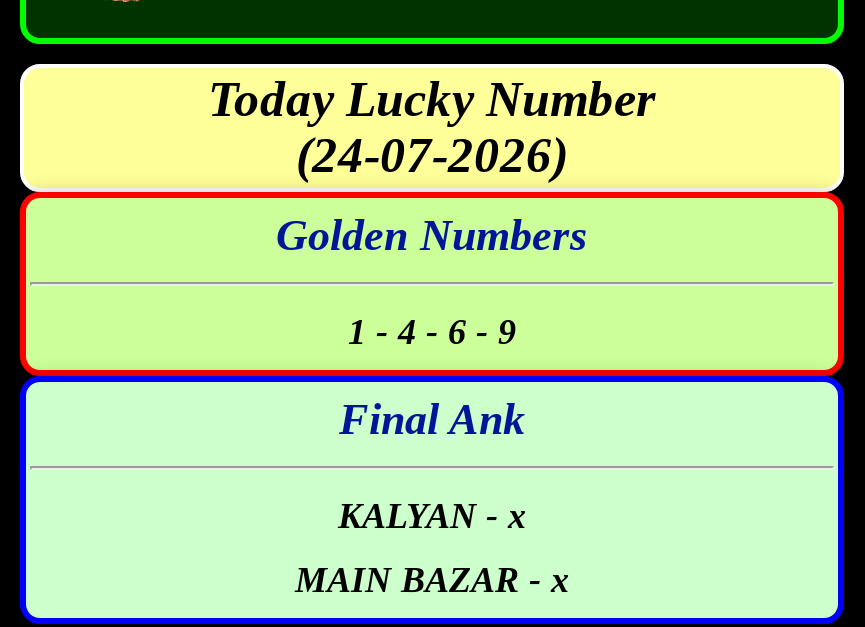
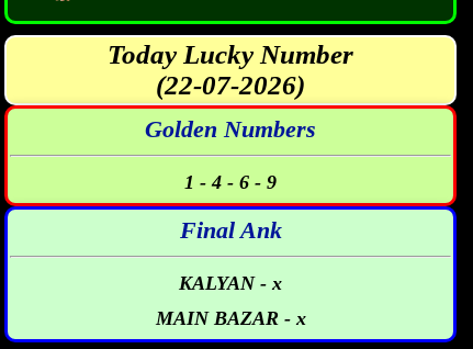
- (24-07-2026)
+ (22-07-2026)
